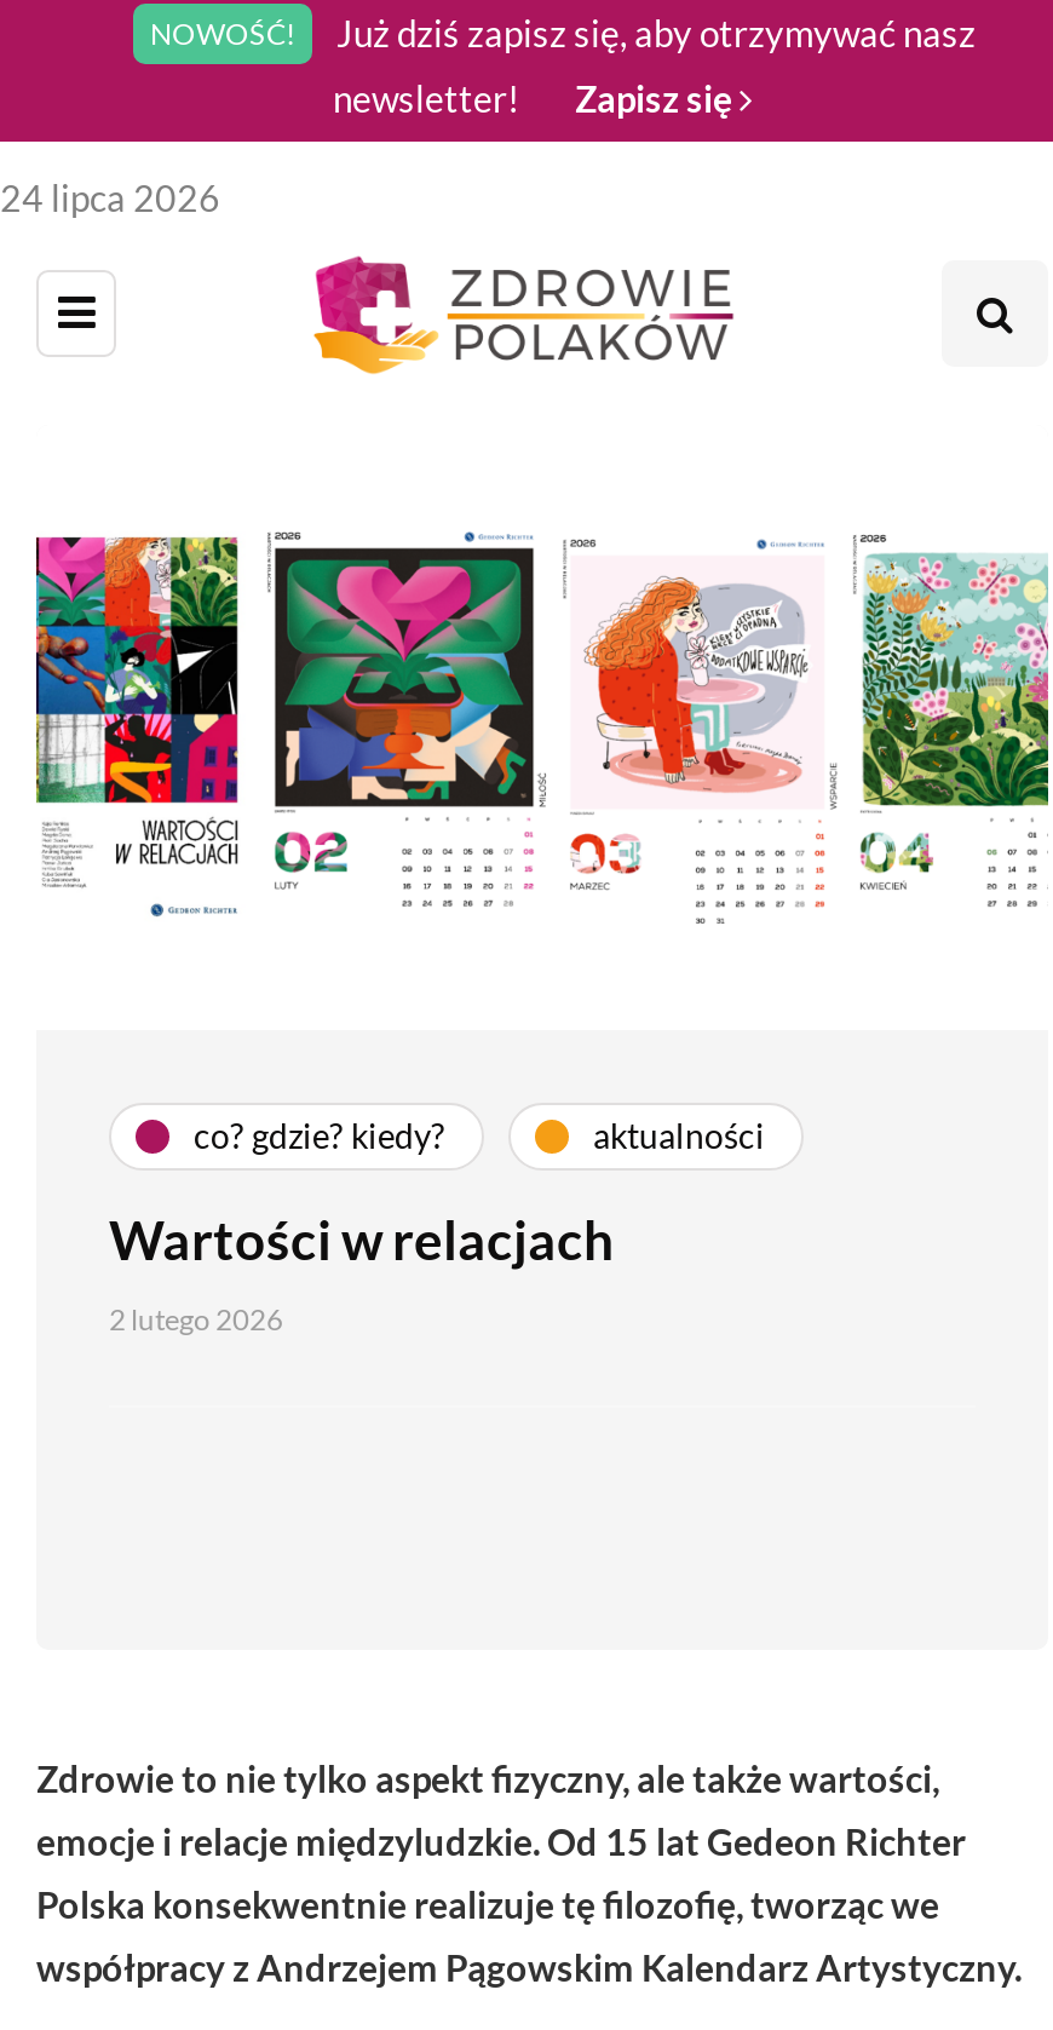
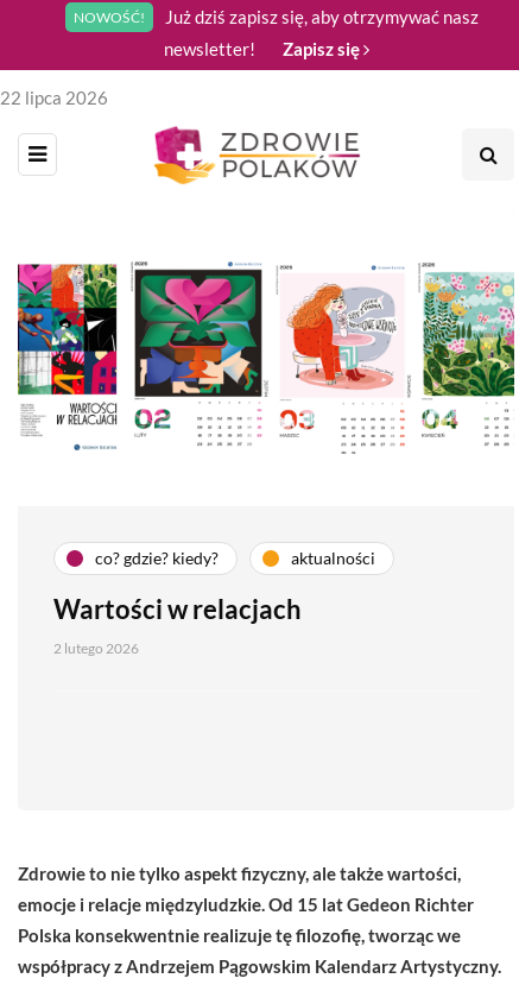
- 24 lipca 2026
+ 22 lipca 2026
